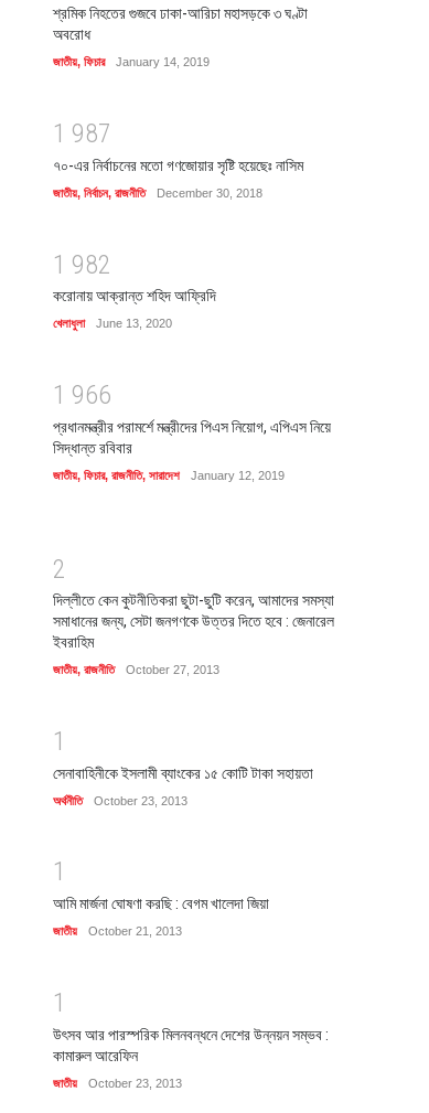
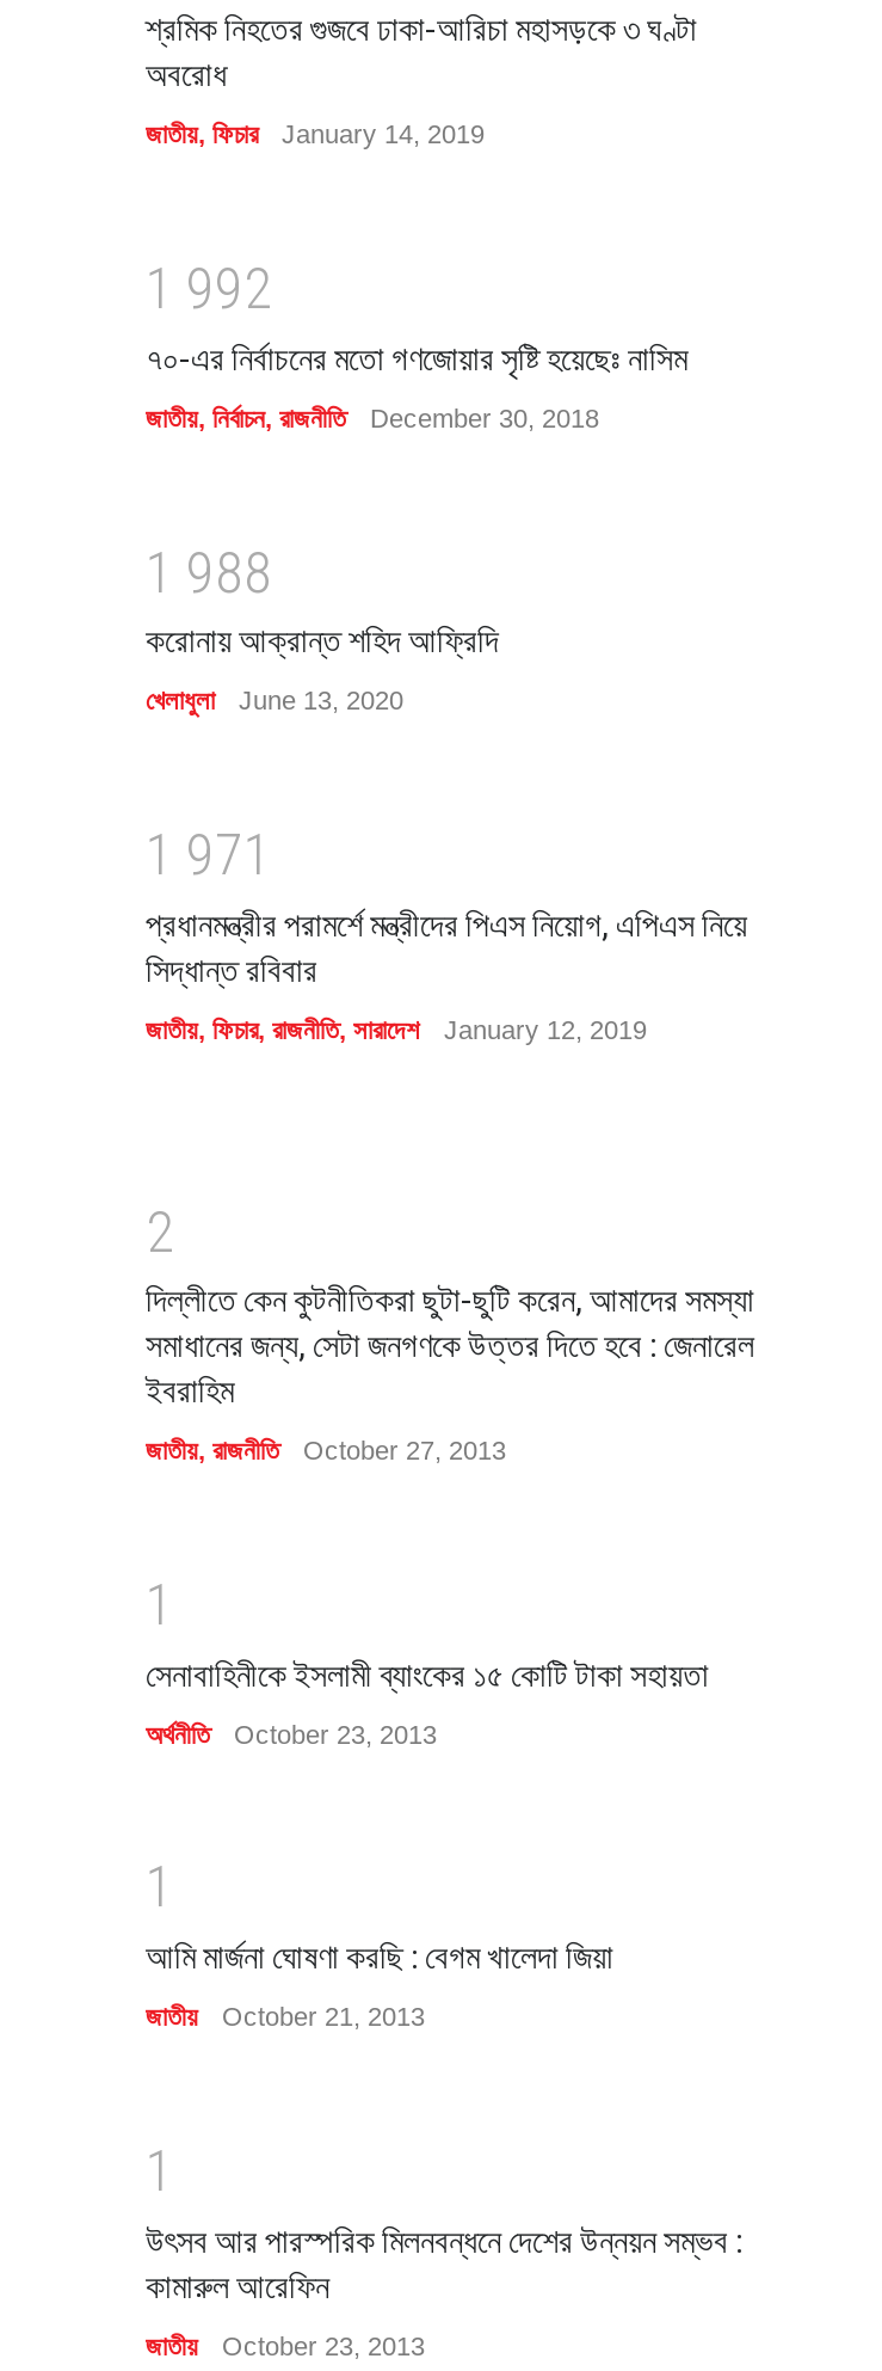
- 1 987
+ 1 992

- 1 982
+ 1 988

- 1 966
+ 1 971
